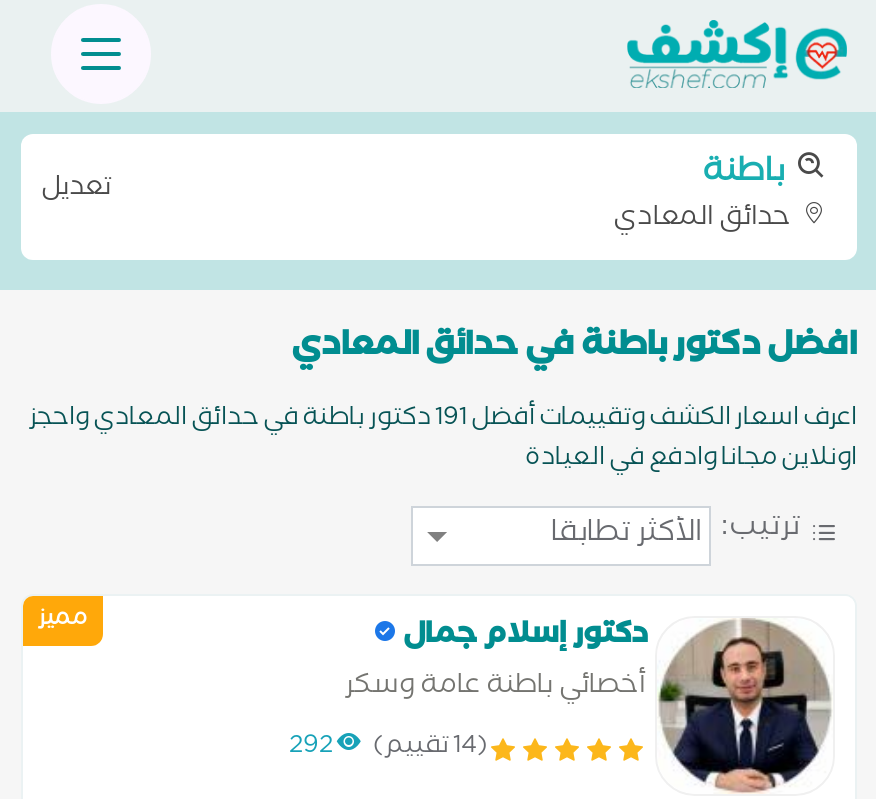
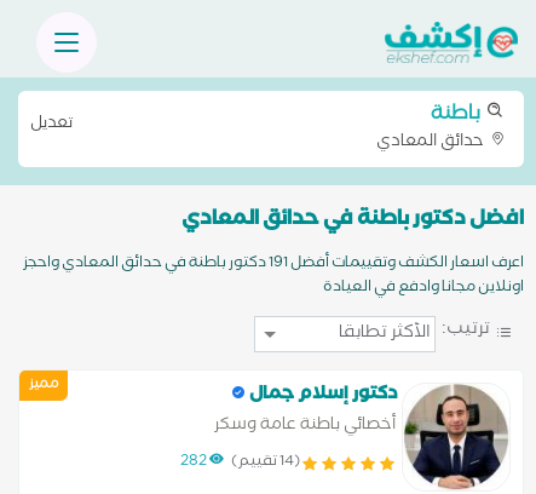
- 292
+ 282
